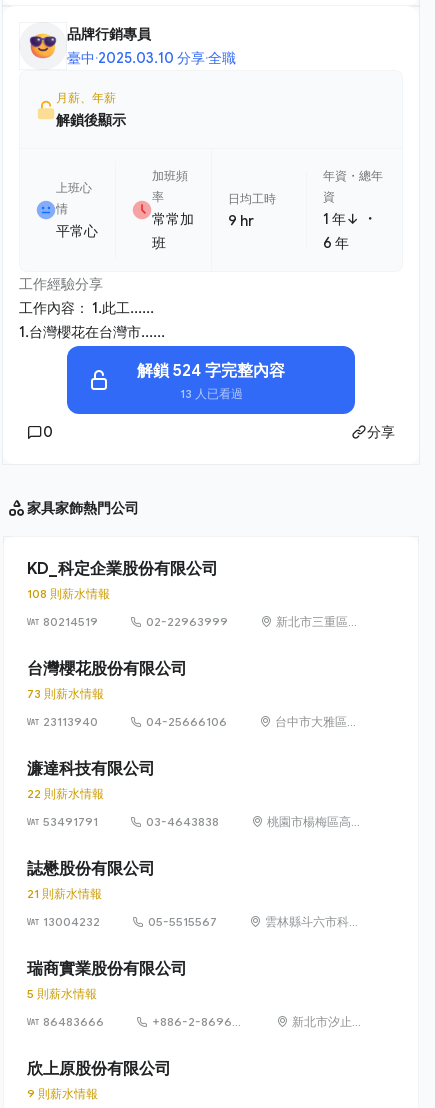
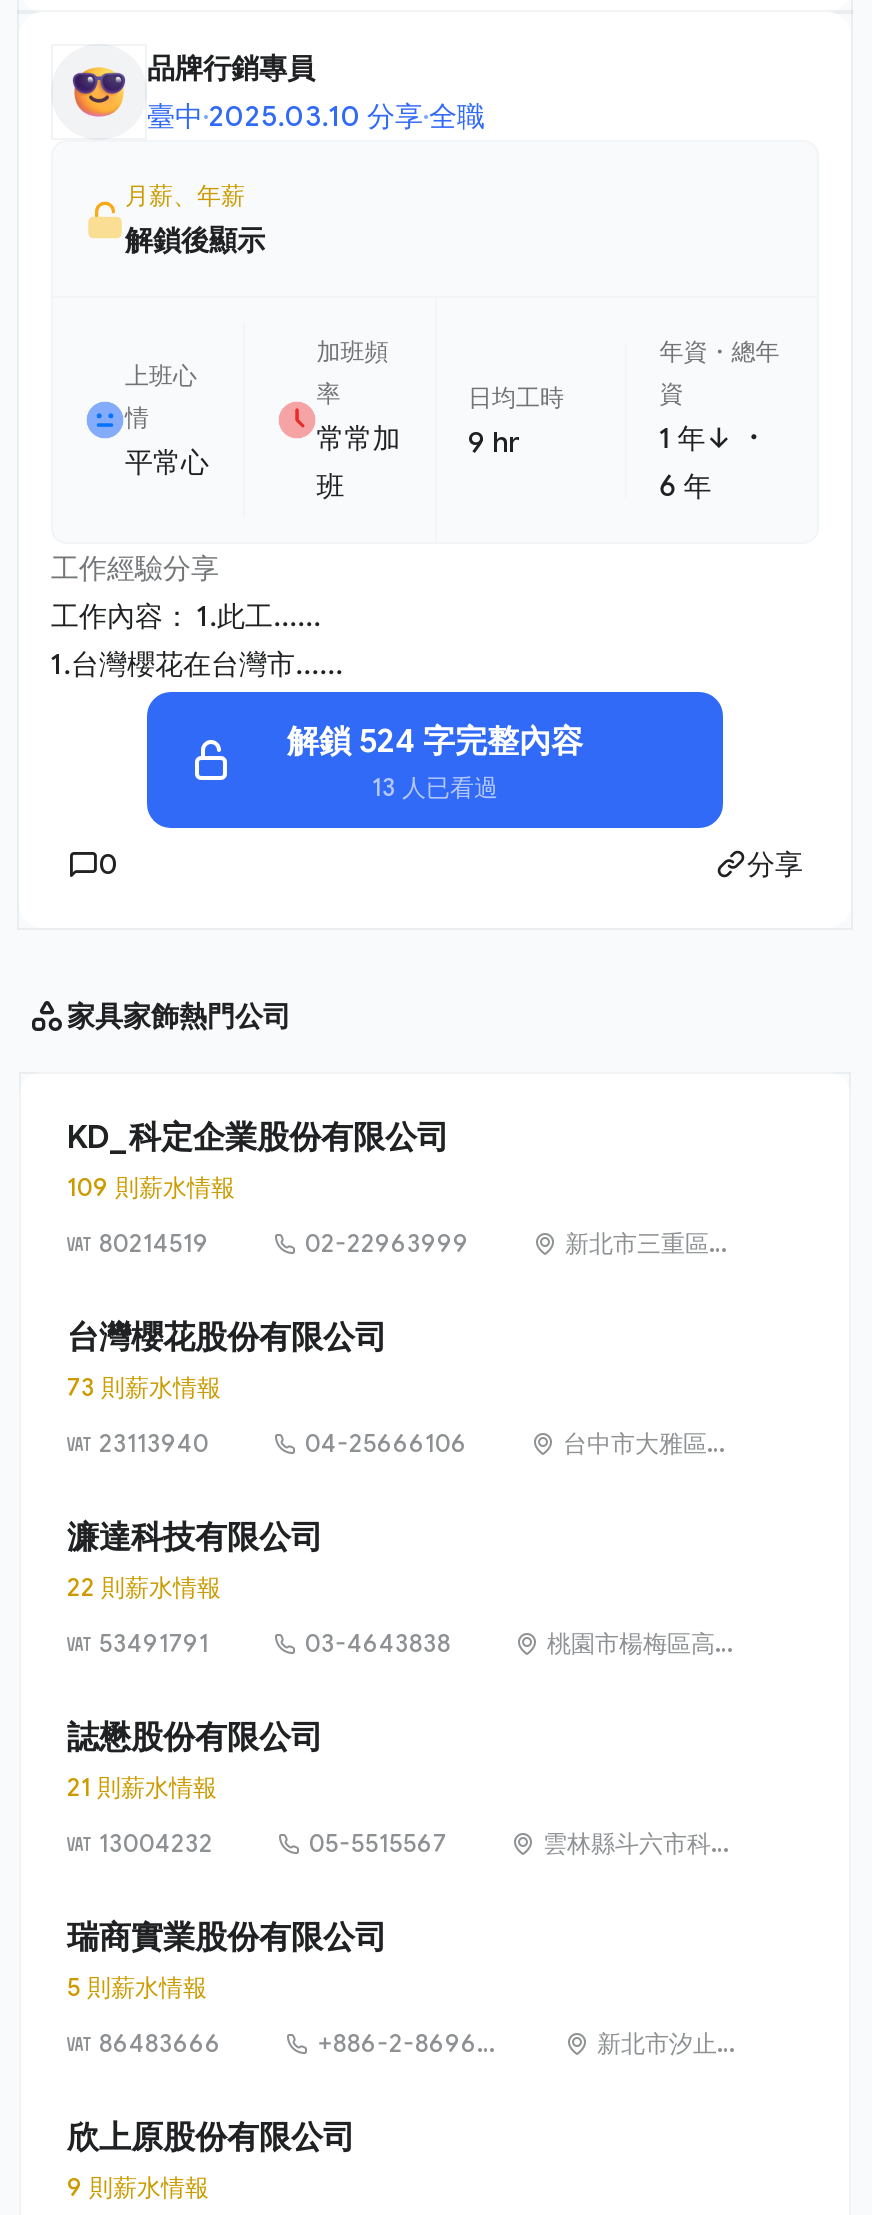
- 108 則薪水情報
+ 109 則薪水情報
